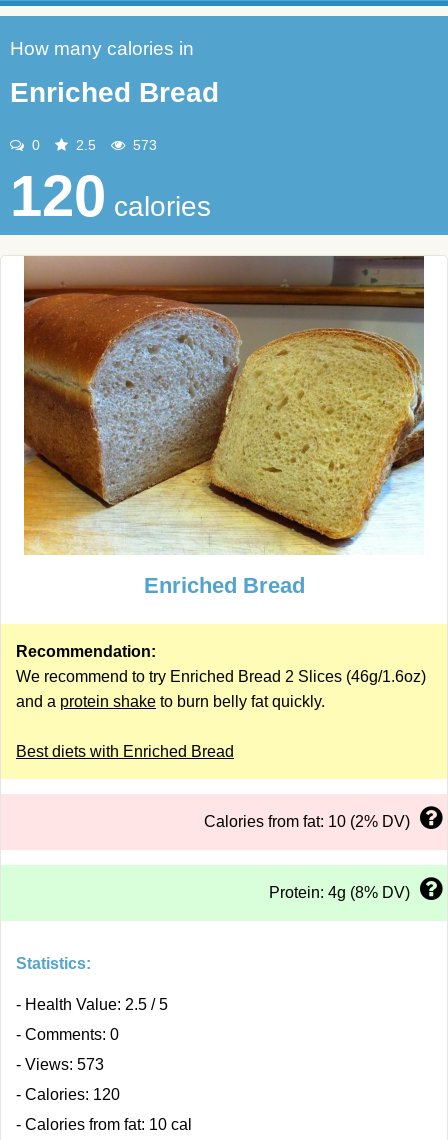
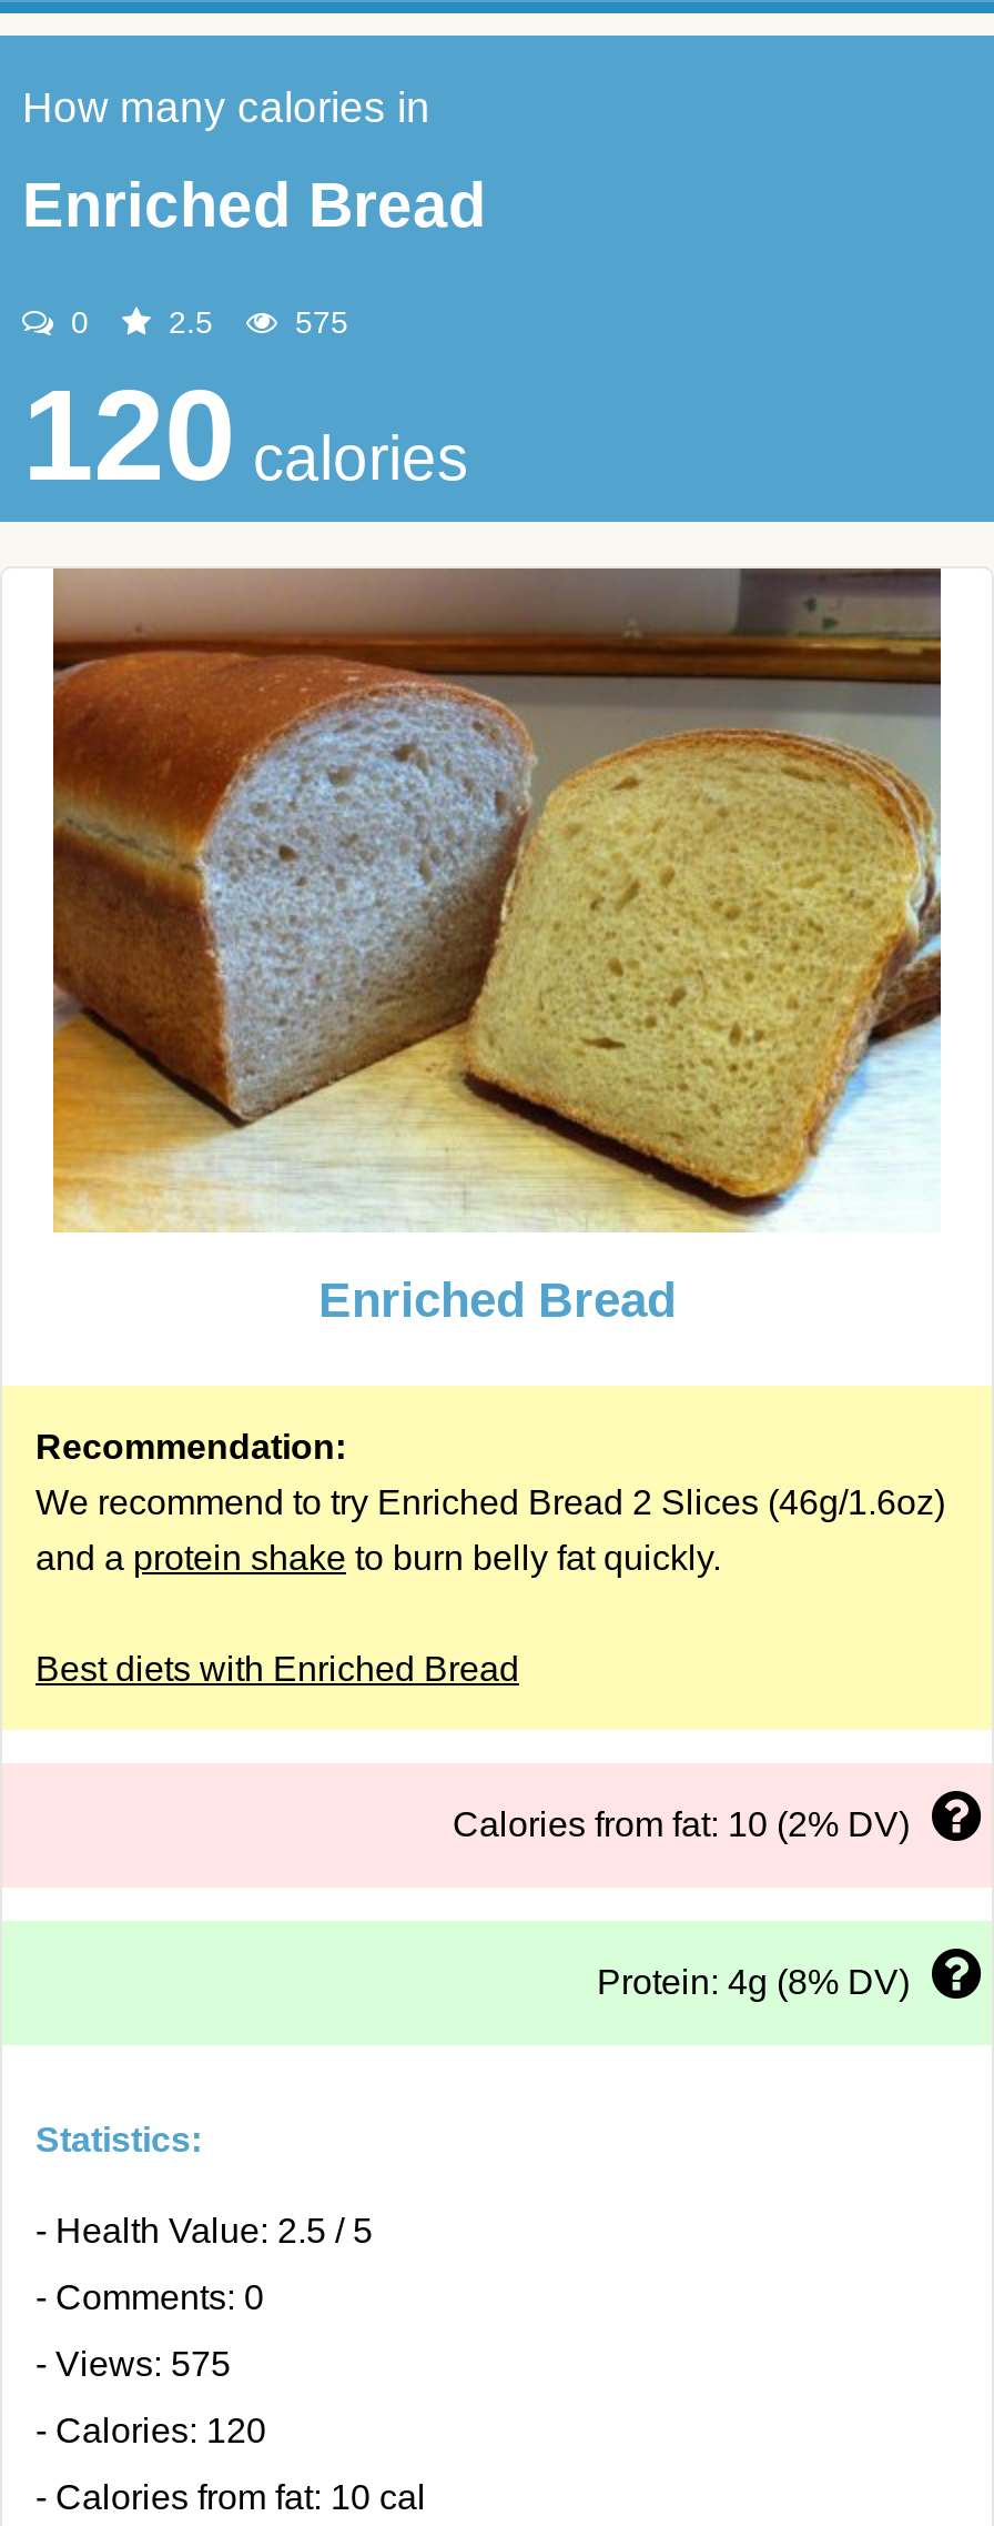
- 573
+ 575

- - Views: 573
+ - Views: 575
